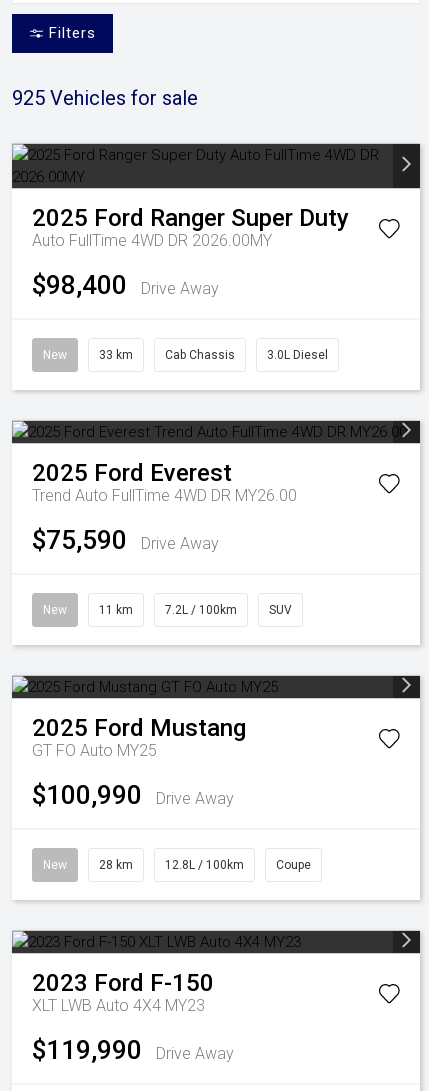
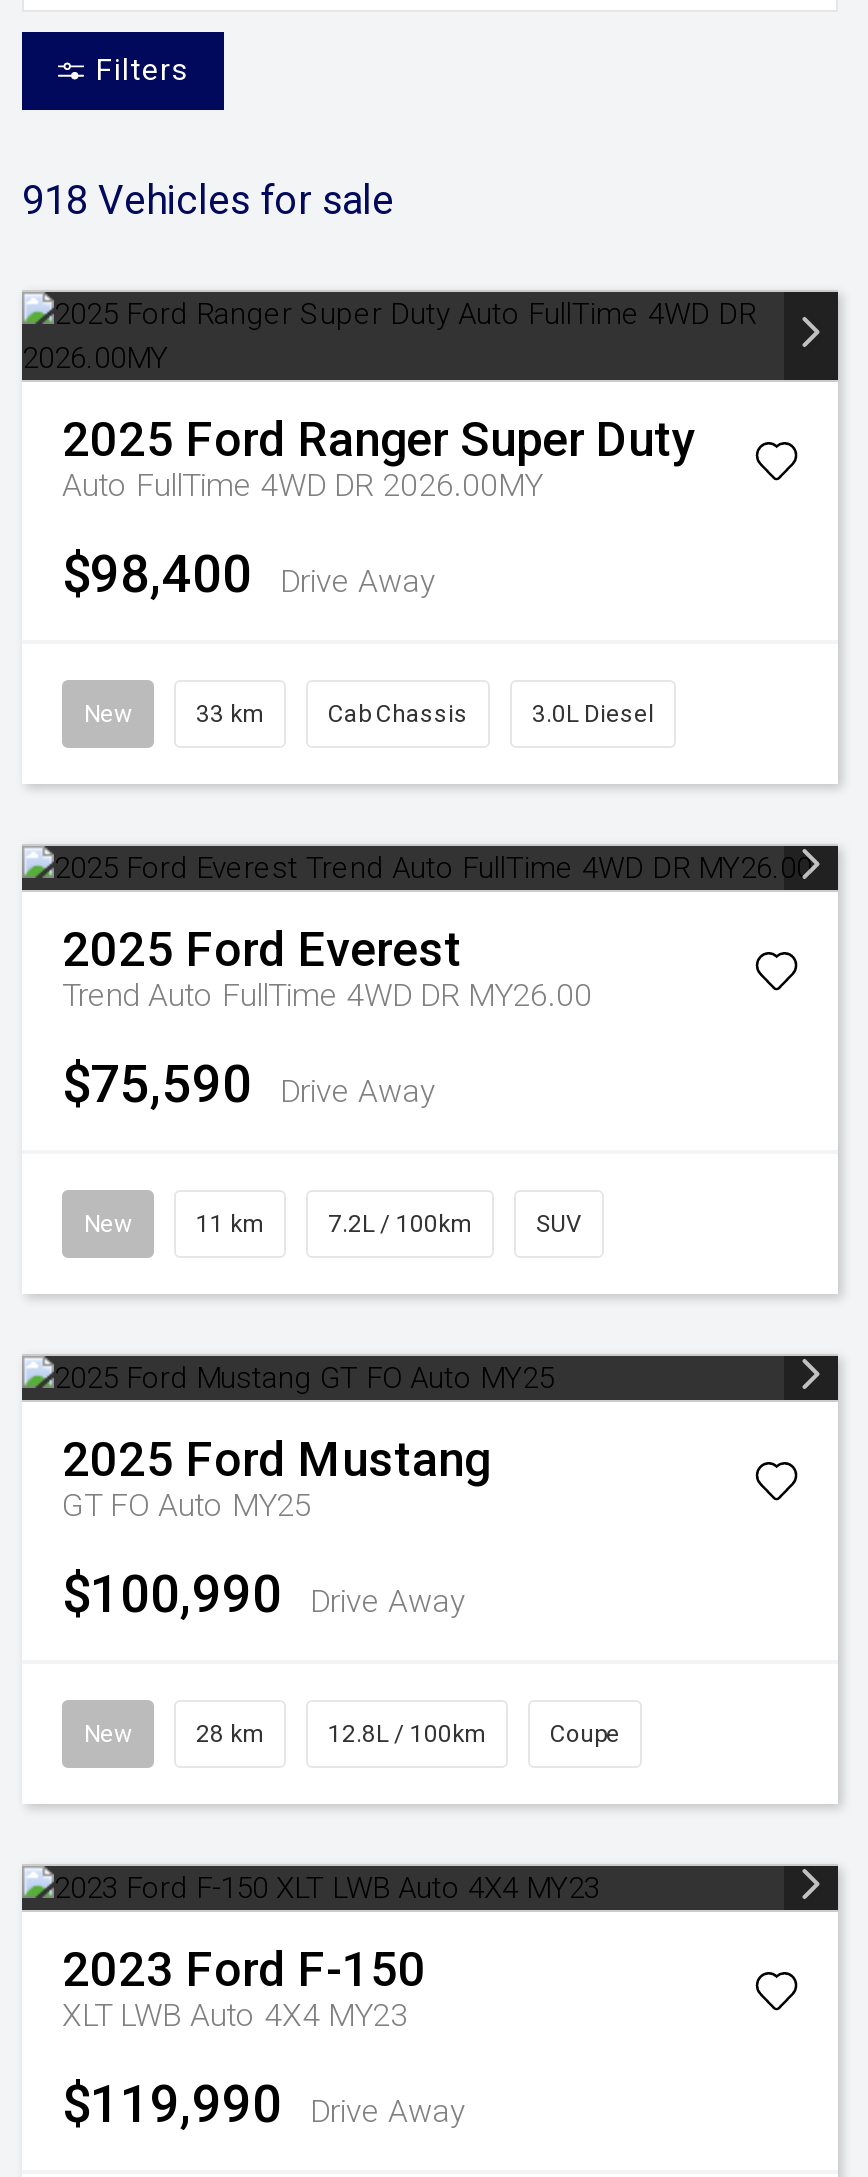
- 925 Vehicles for sale
+ 918 Vehicles for sale
